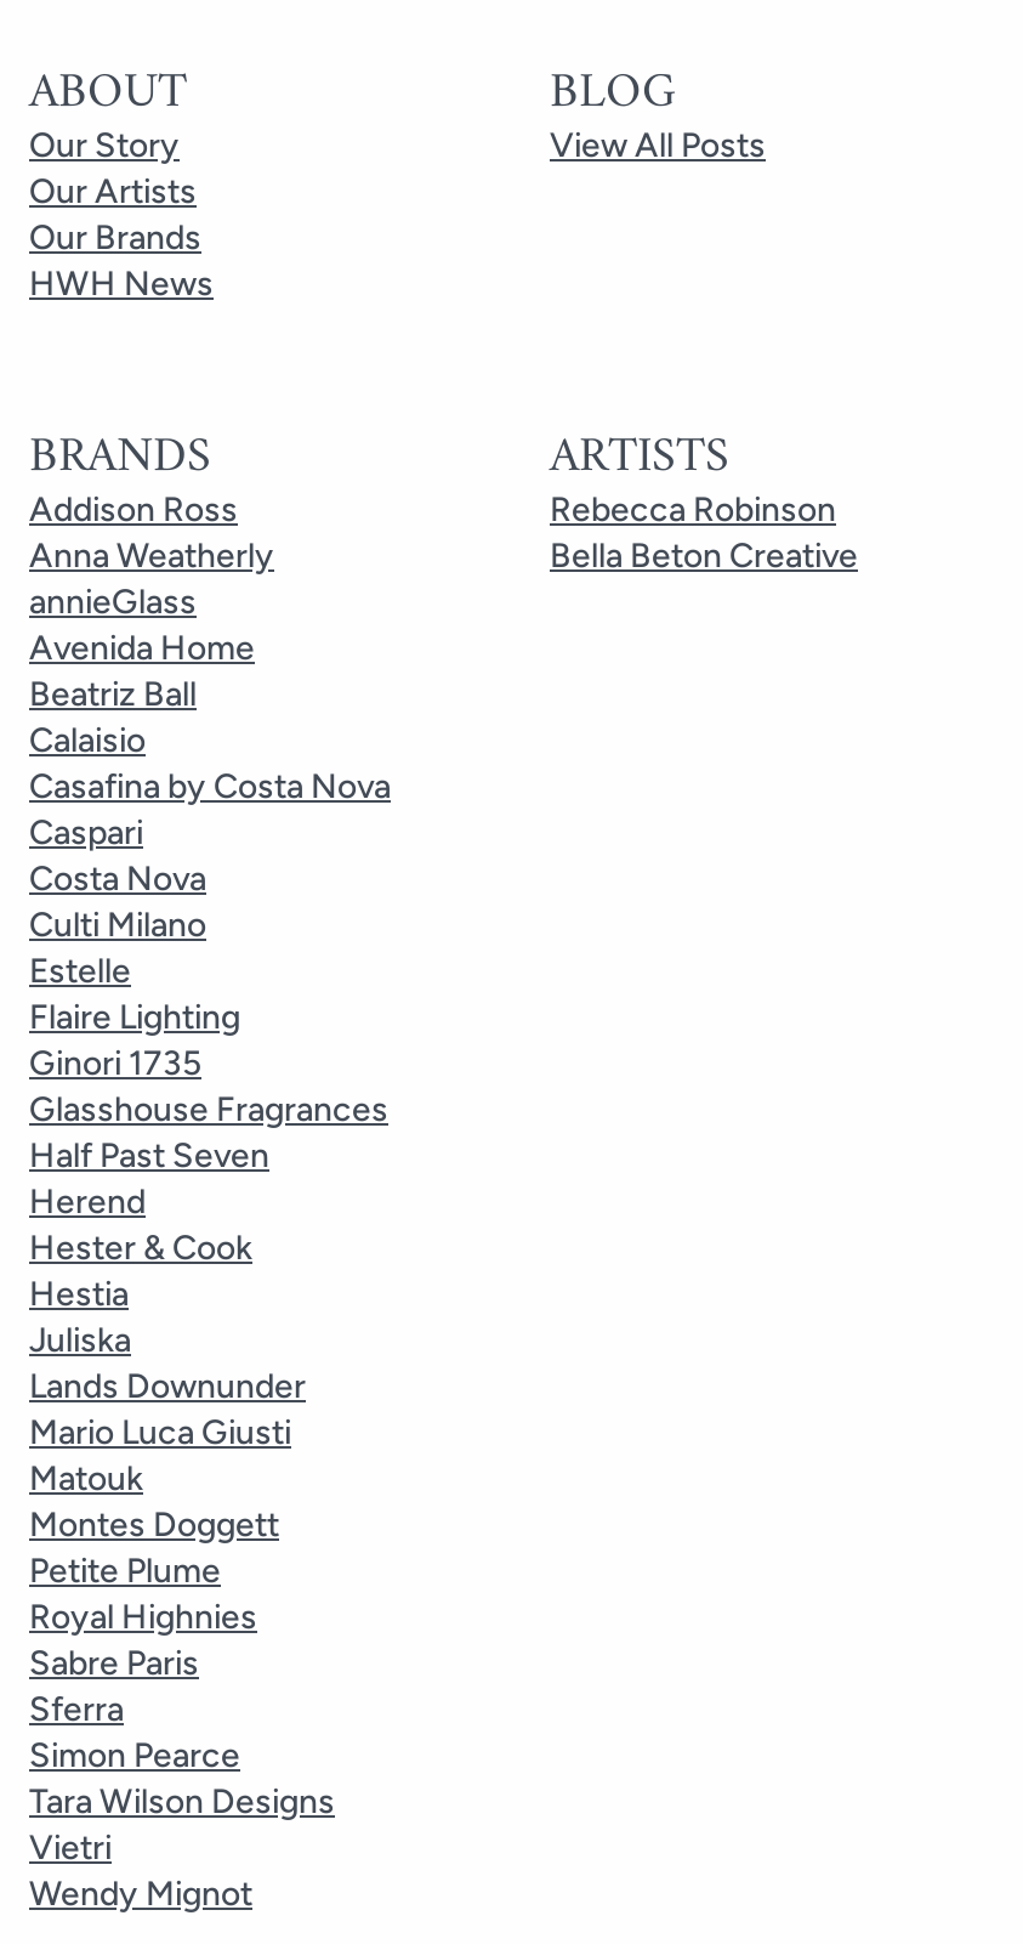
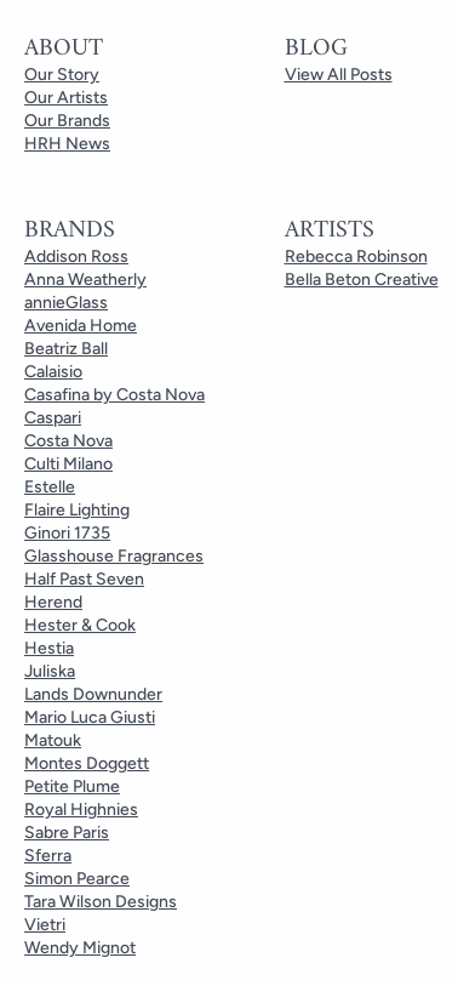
- HWH News
+ HRH News
